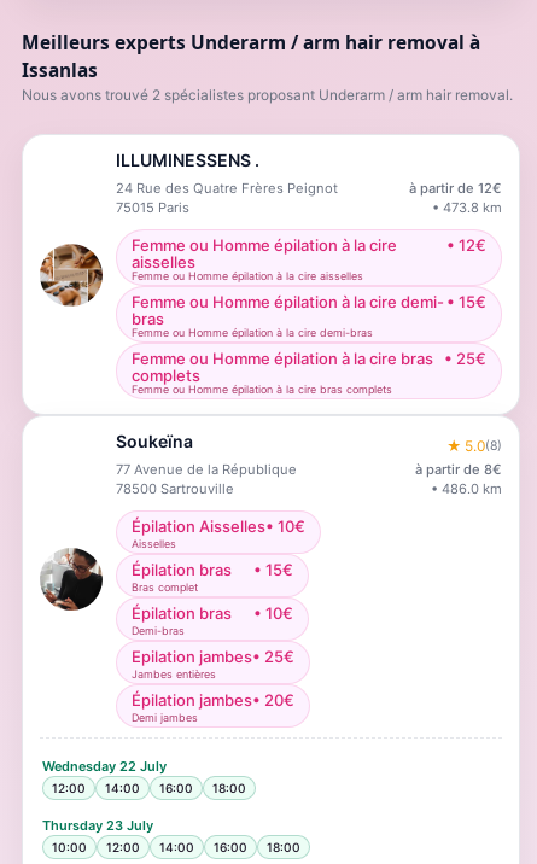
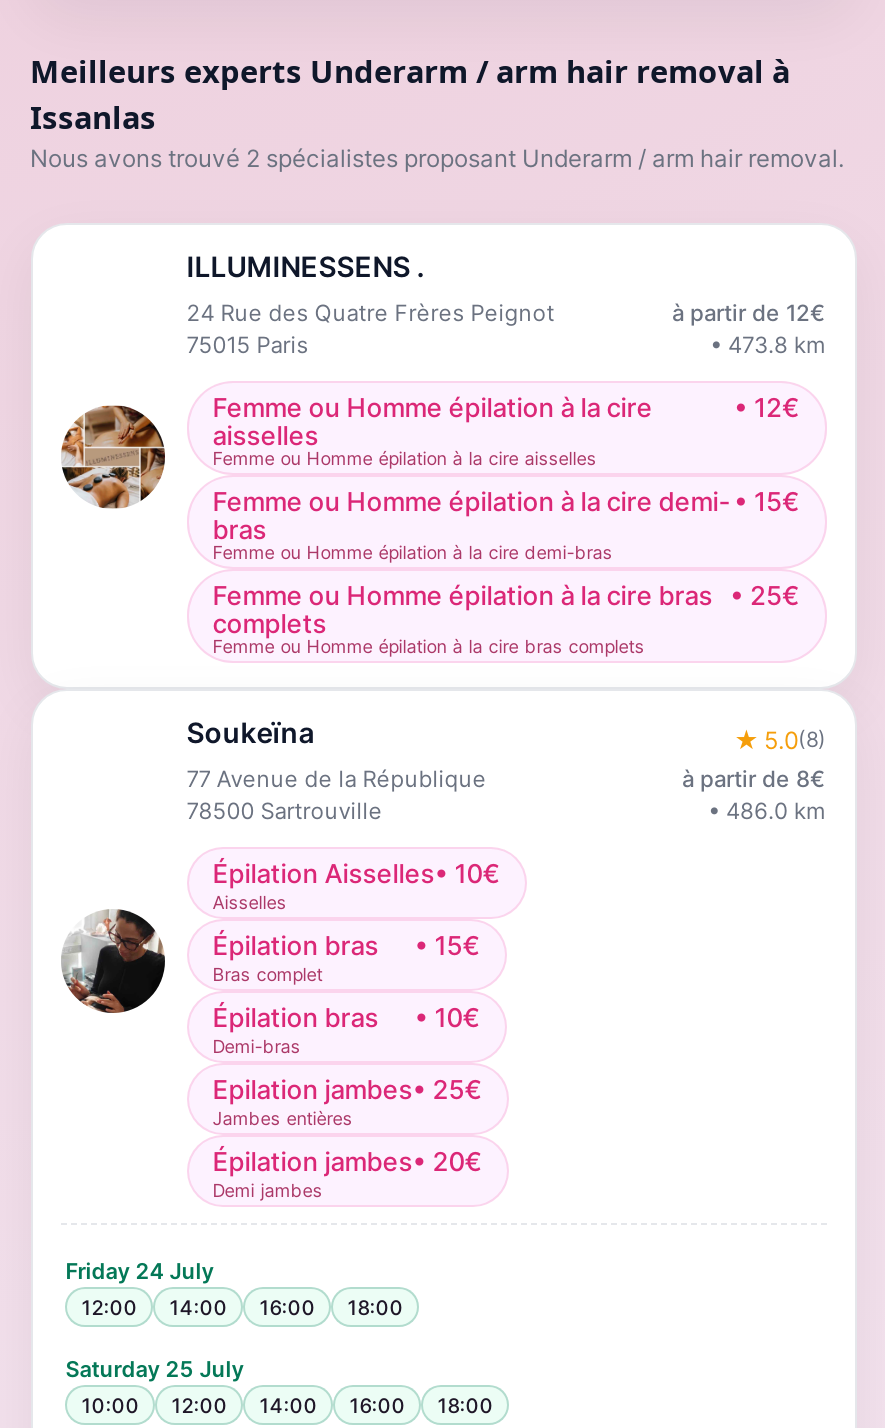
- Wednesday 22 July
+ Friday 24 July

- Thursday 23 July
+ Saturday 25 July
